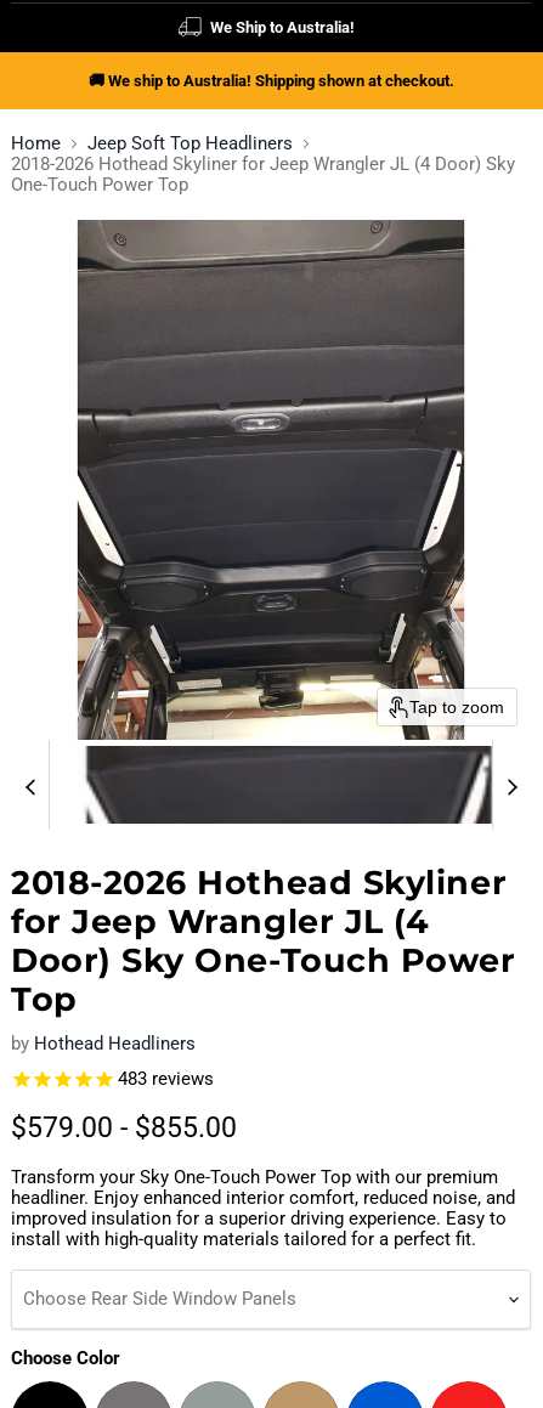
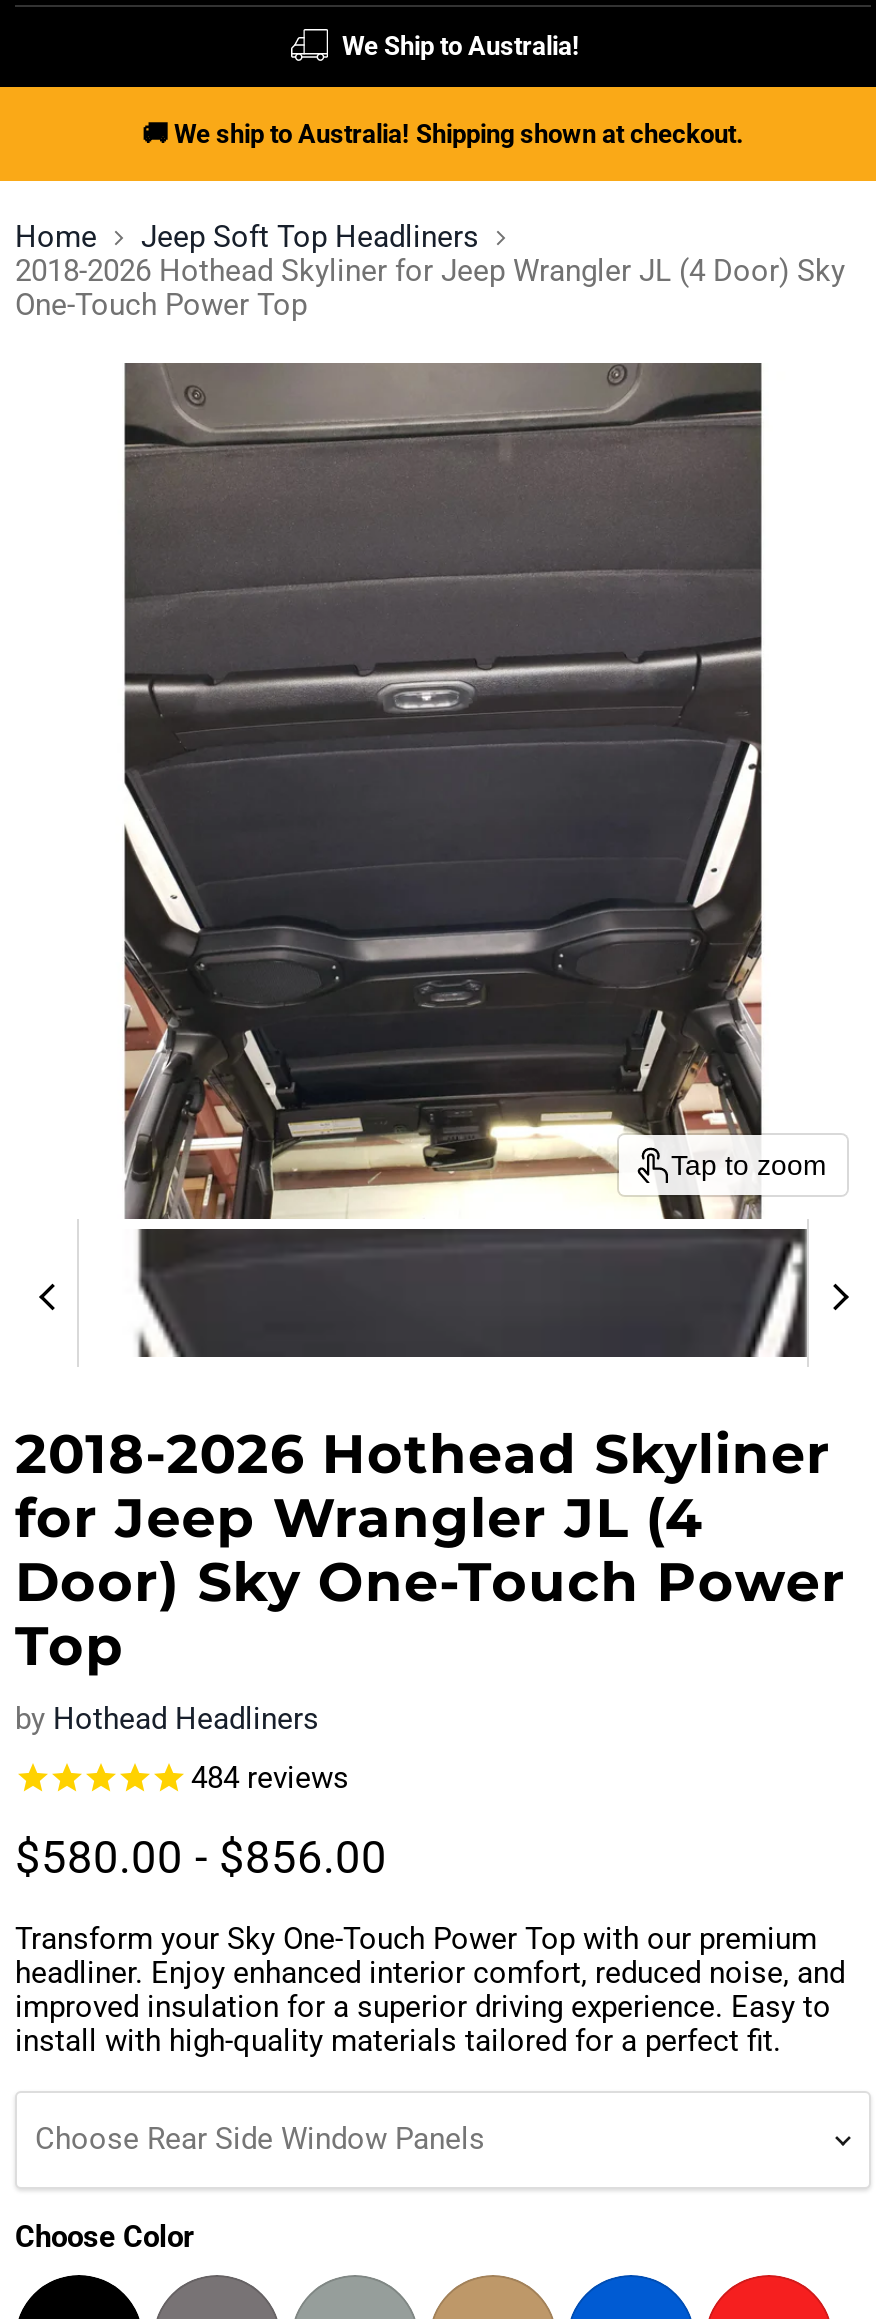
- 483 reviews
+ 484 reviews

- $579.00 - $855.00
+ $580.00 - $856.00
